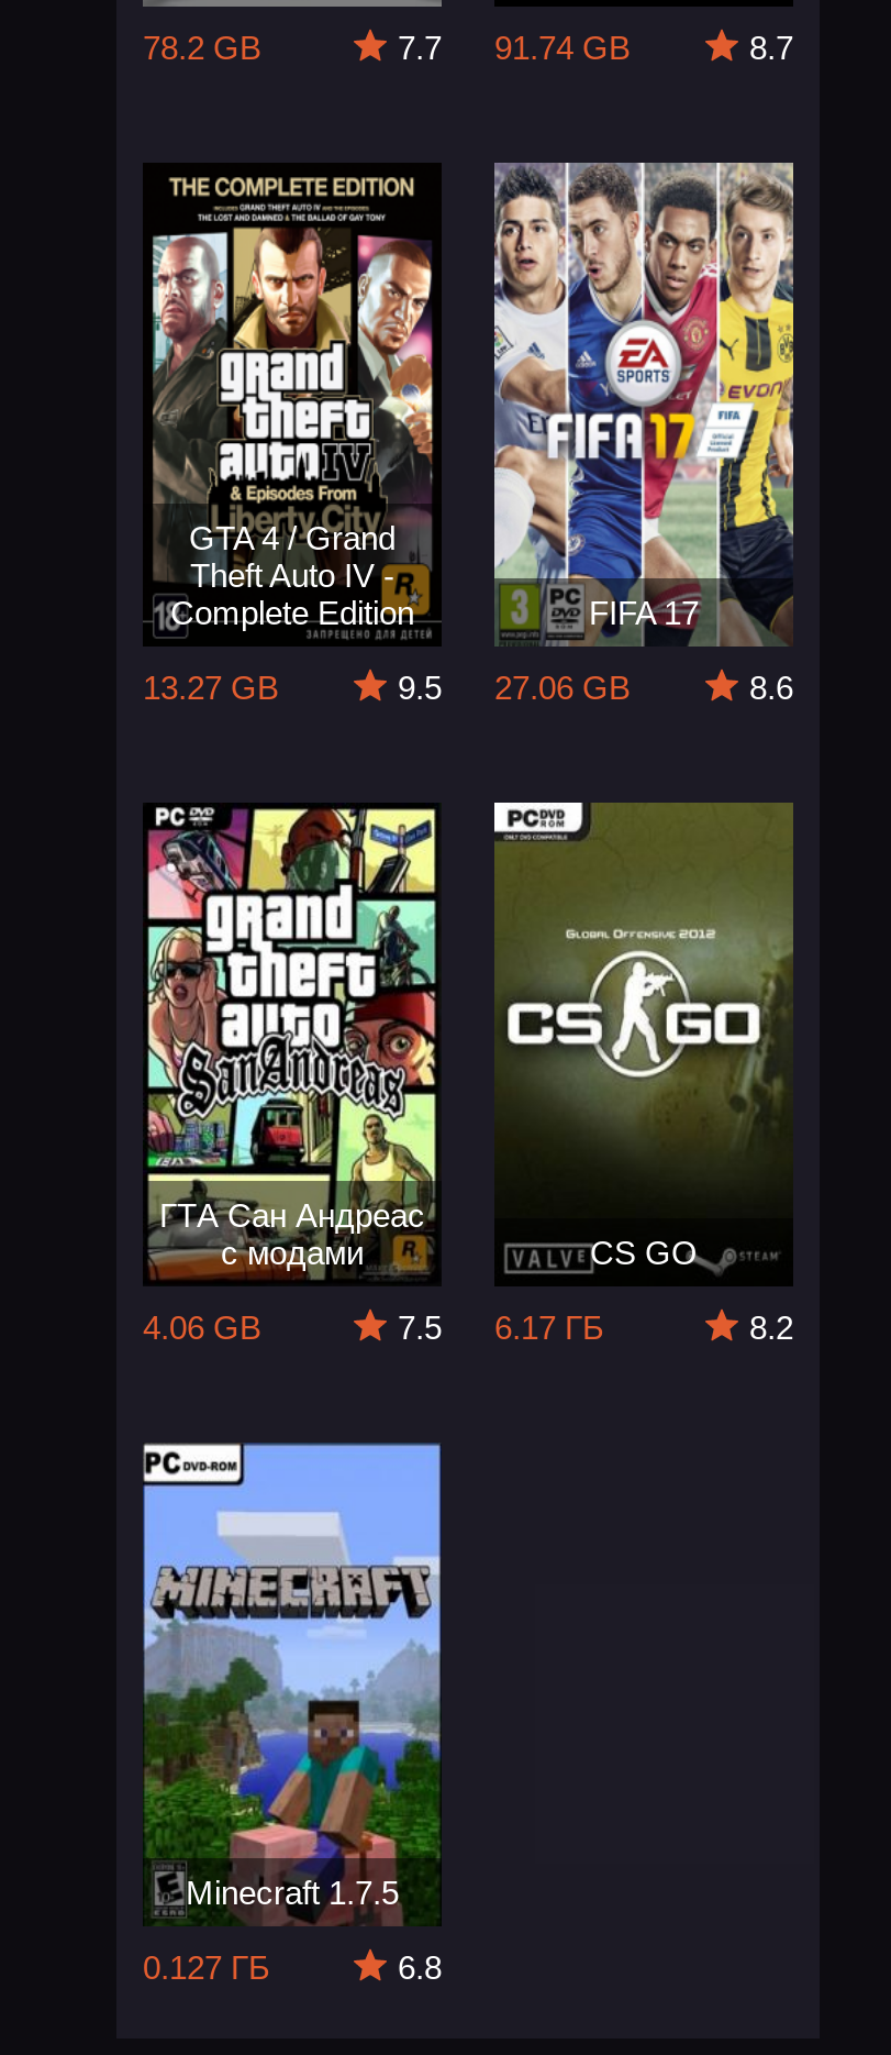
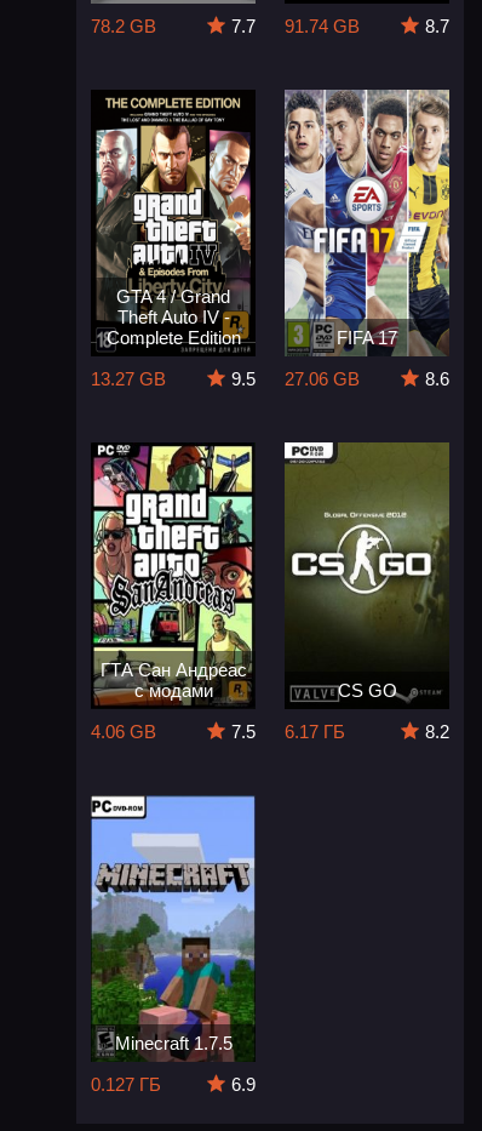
- 6.8
+ 6.9
